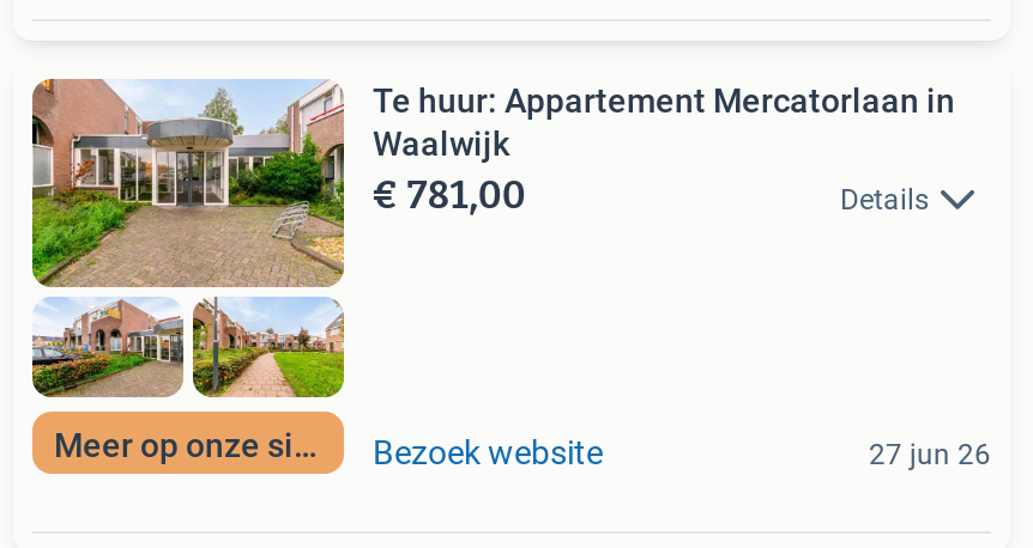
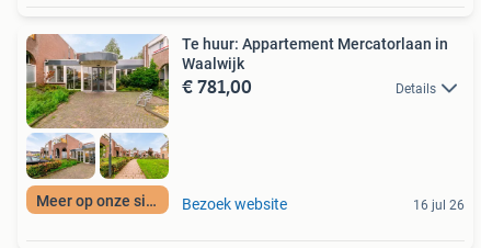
- 27 jun 26
+ 16 jul 26
